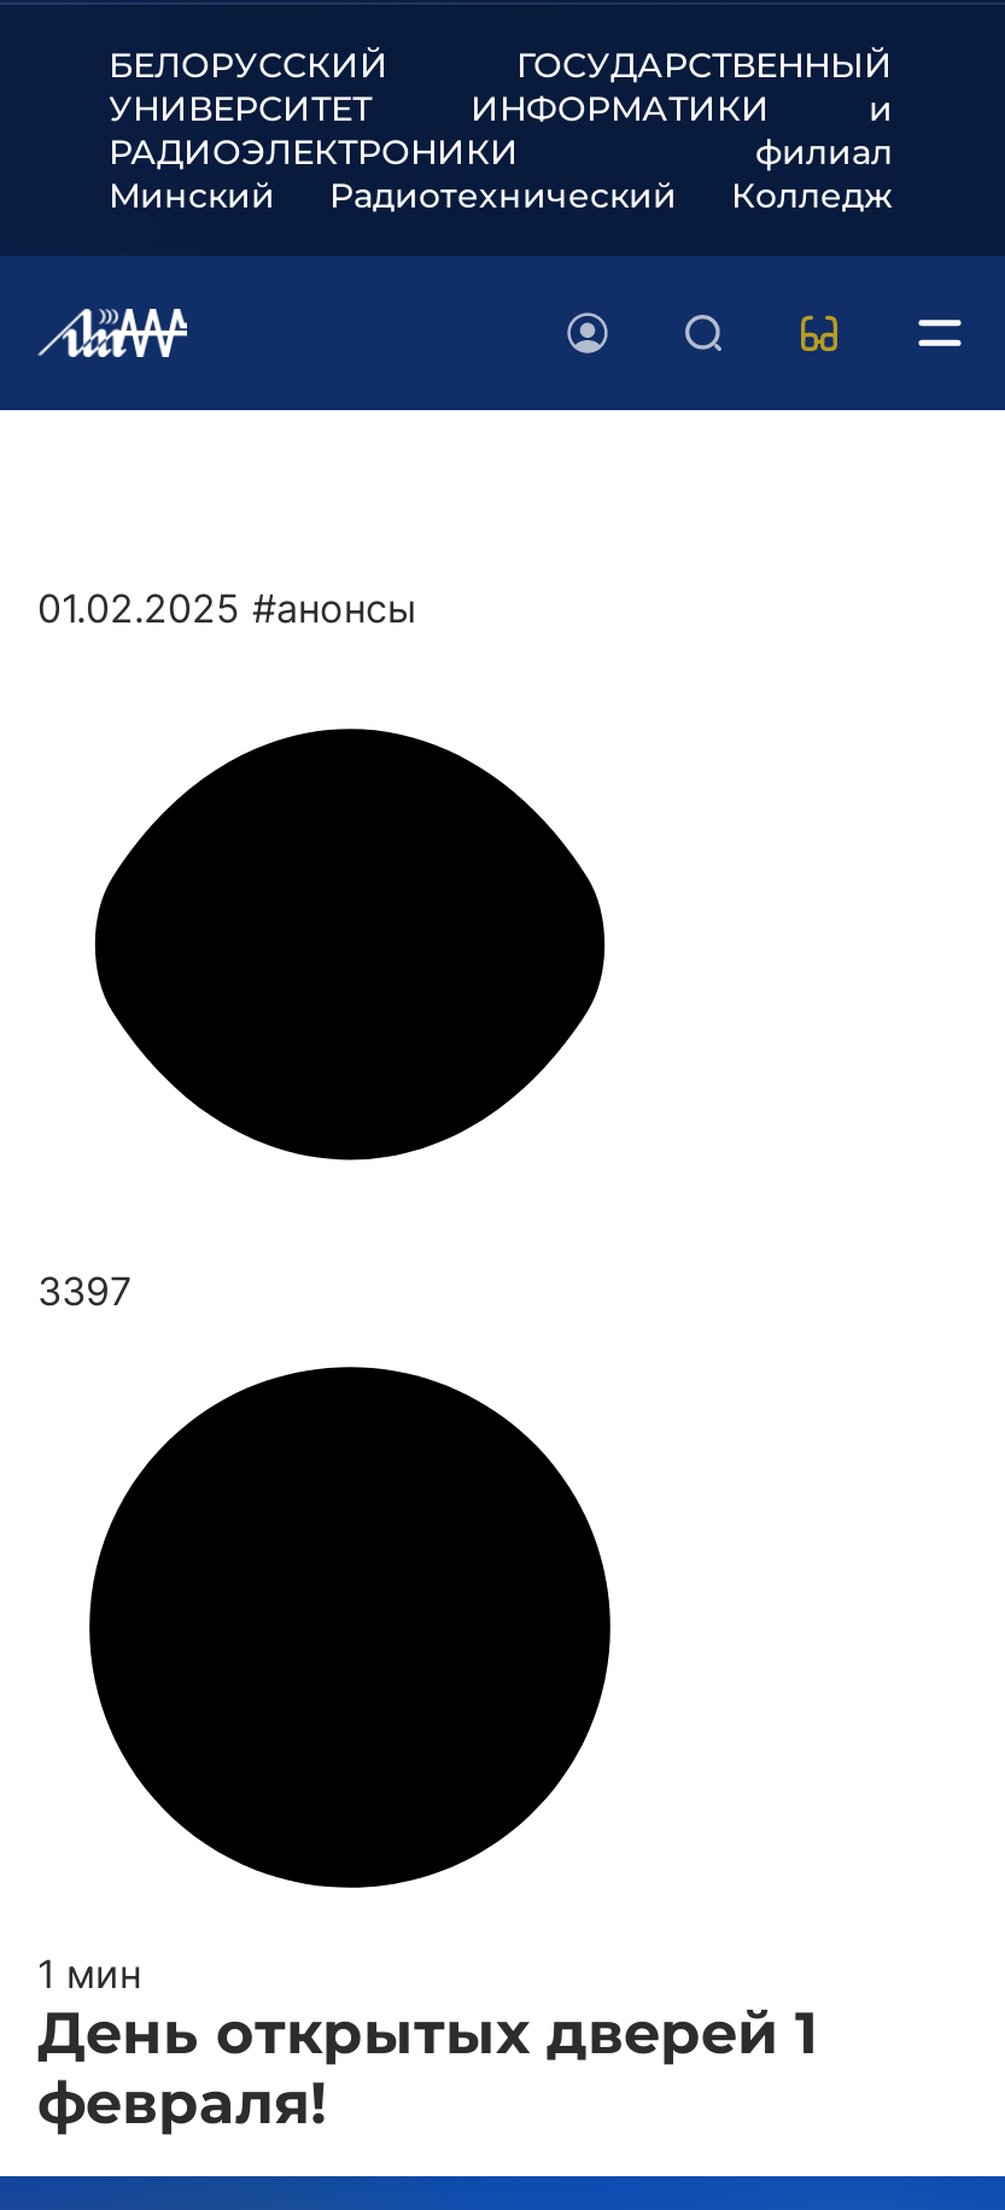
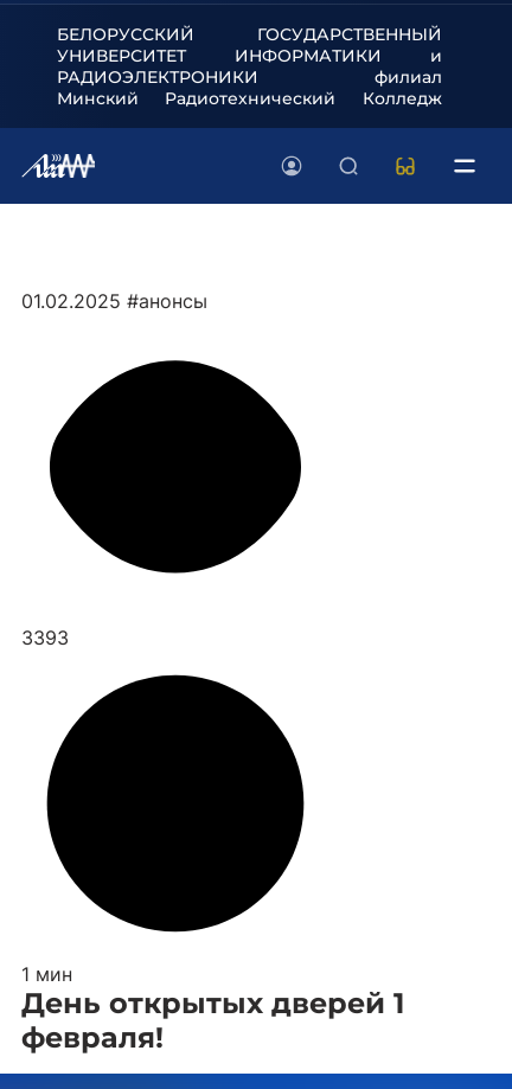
- 3397
+ 3393
